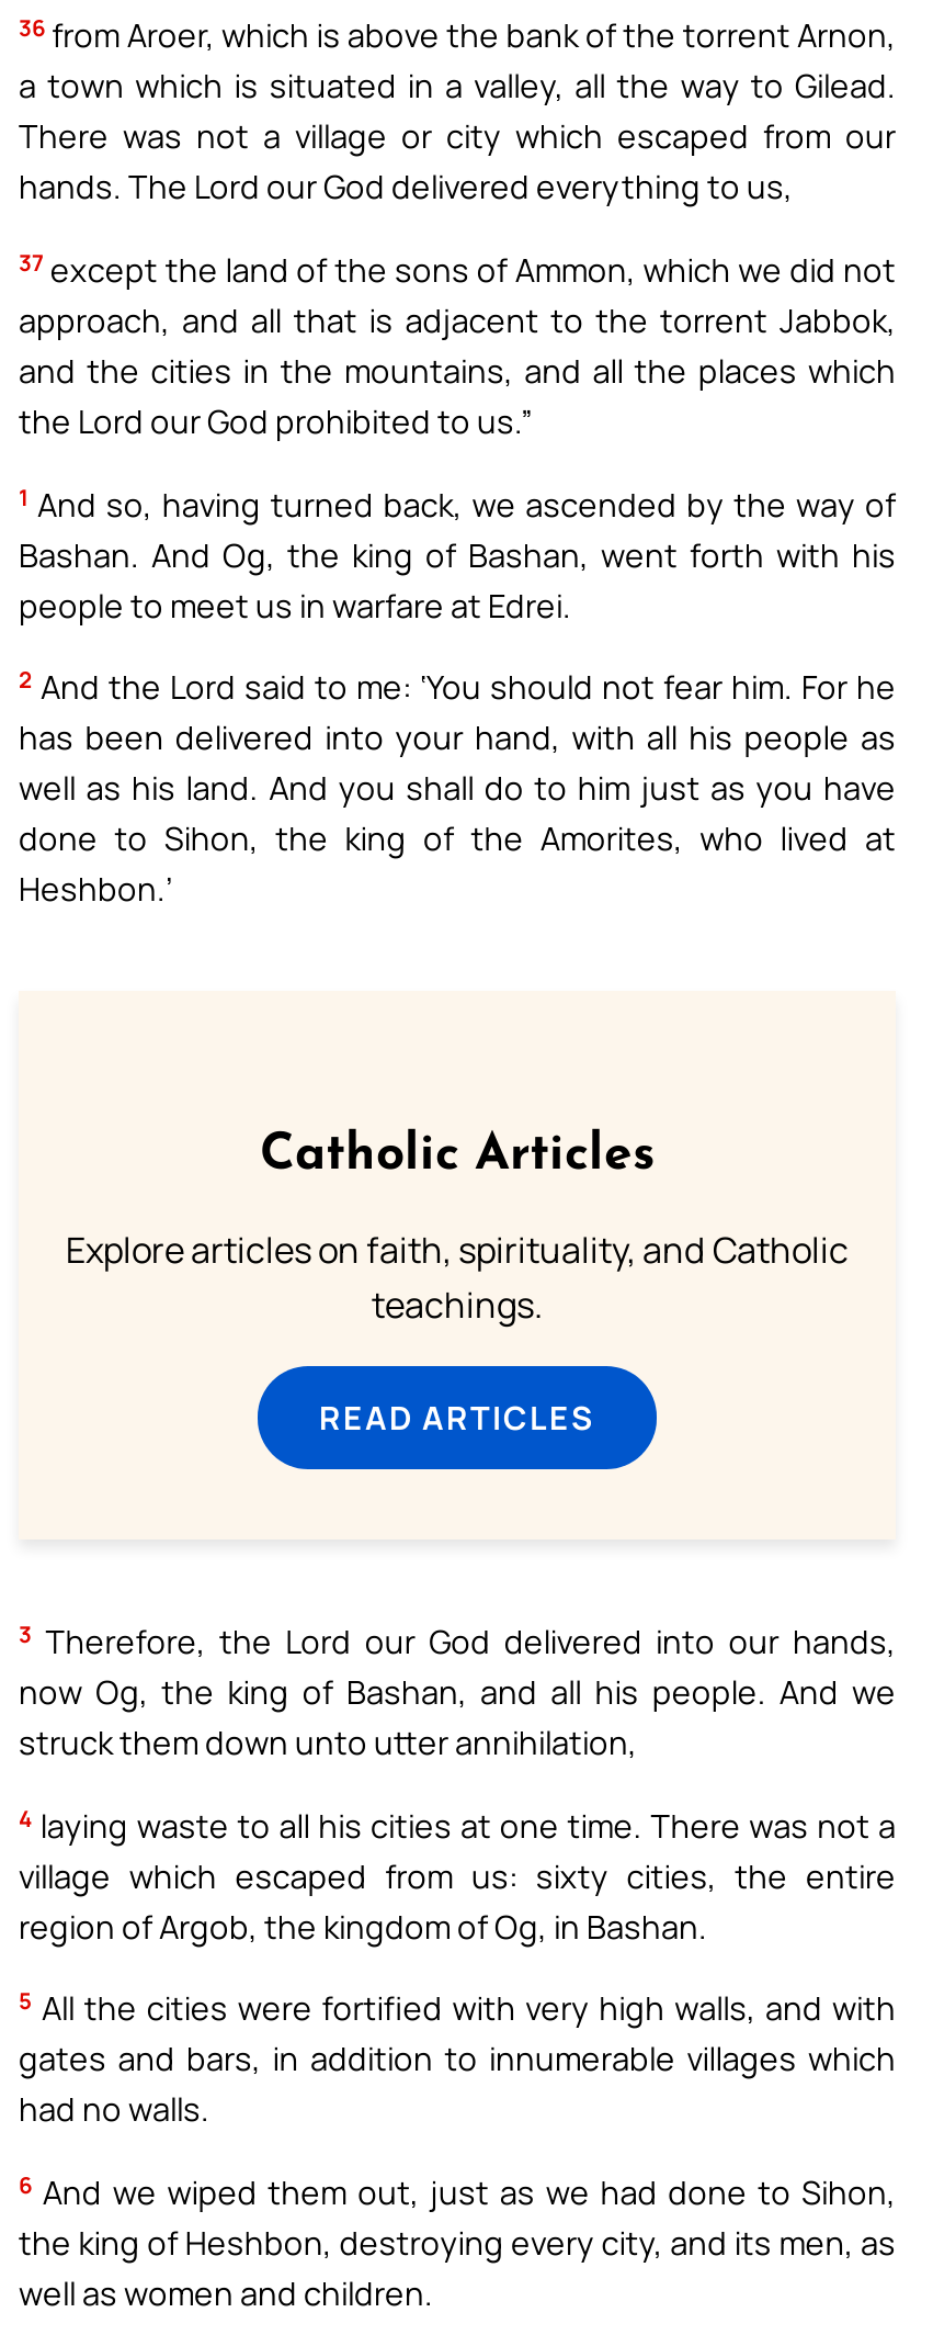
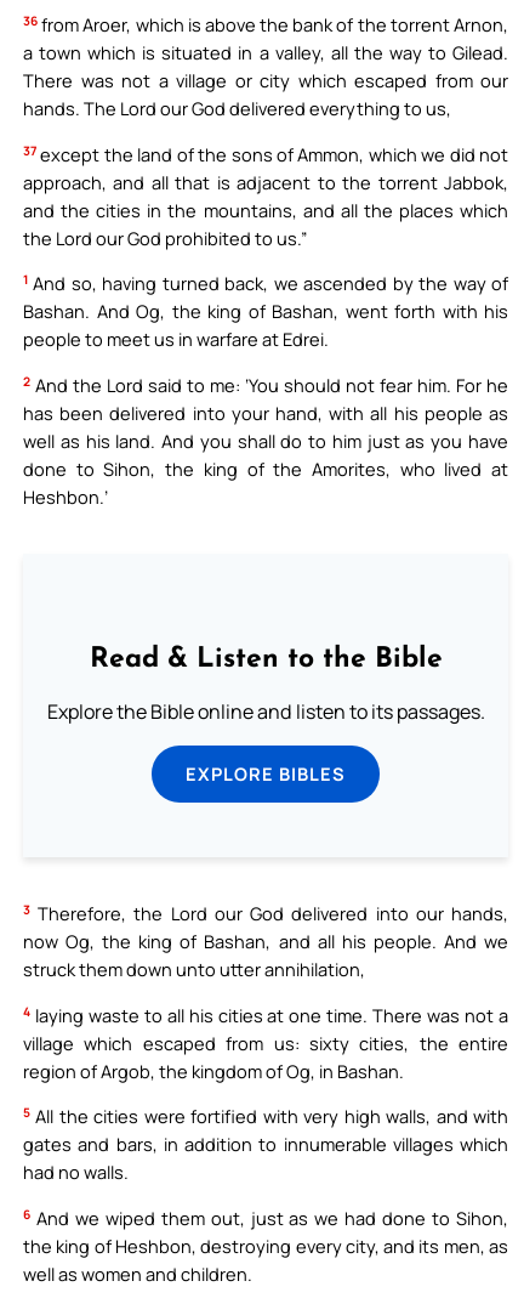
- Catholic Articles
+ Read & Listen to the Bible

- Explore articles on faith, spirituality, and Catholic
- teachings.
+ Explore the Bible online and listen to its passages.

- READ ARTICLES
+ EXPLORE BIBLES
